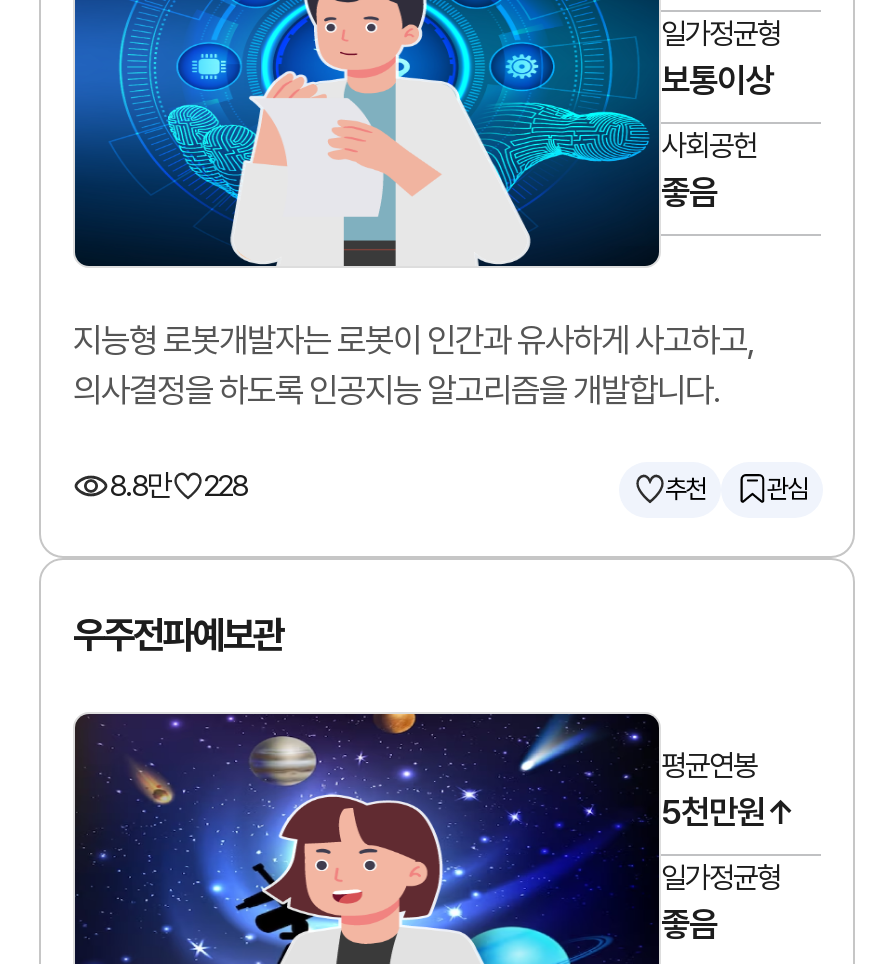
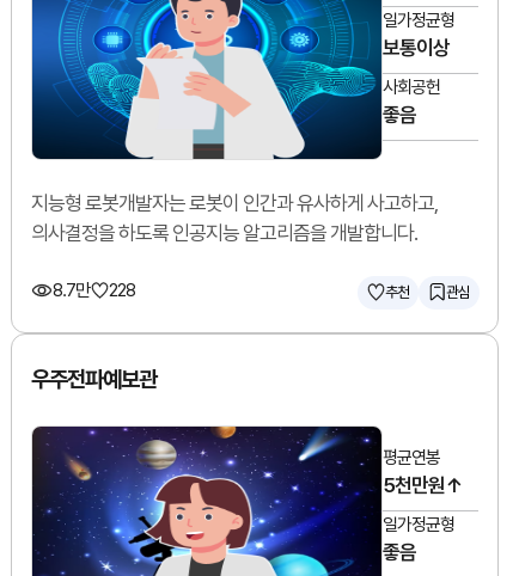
- 8.8만 228
+ 8.7만 228
